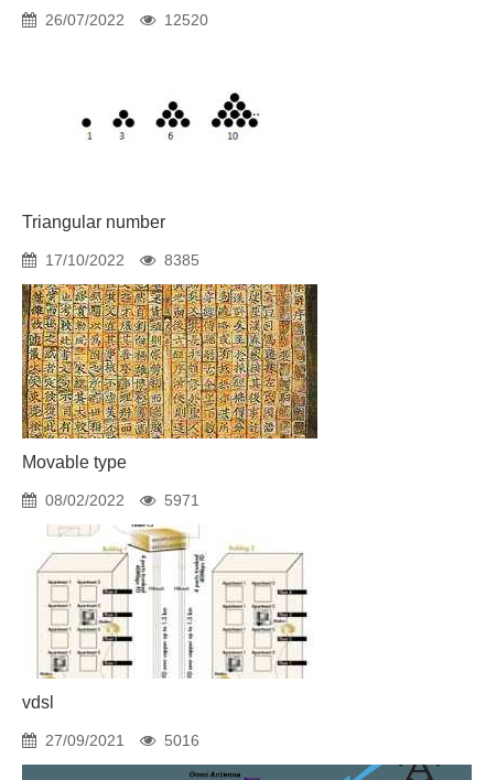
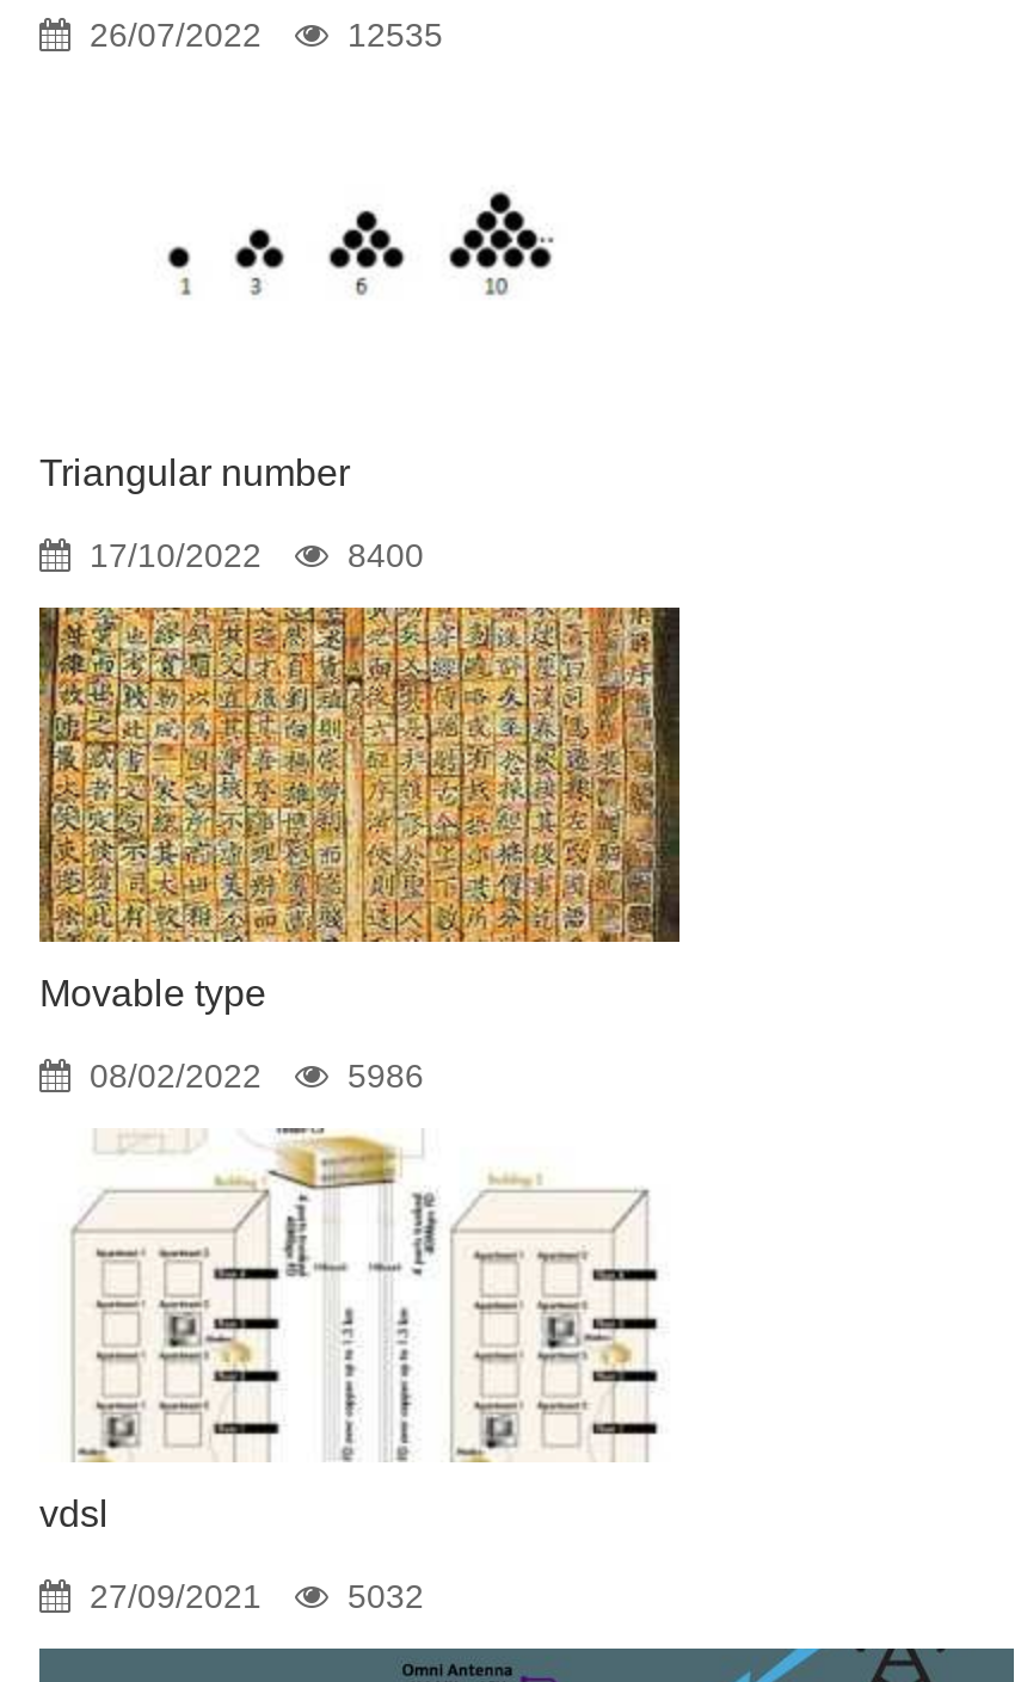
- 12520
+ 12535

- 8385
+ 8400

- 5971
+ 5986

- 5016
+ 5032
